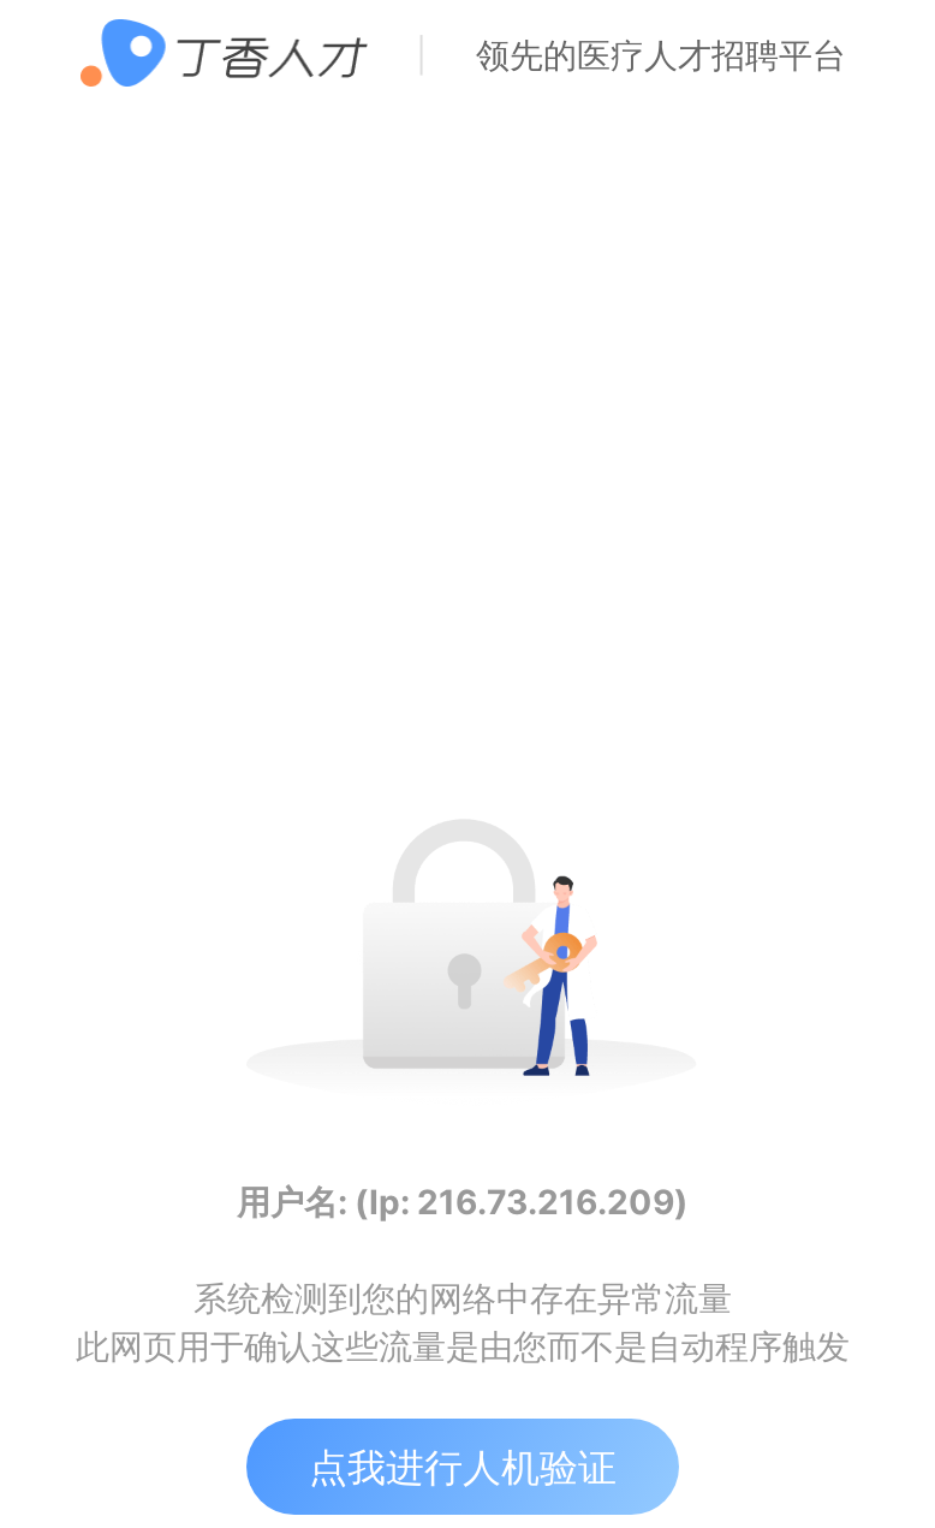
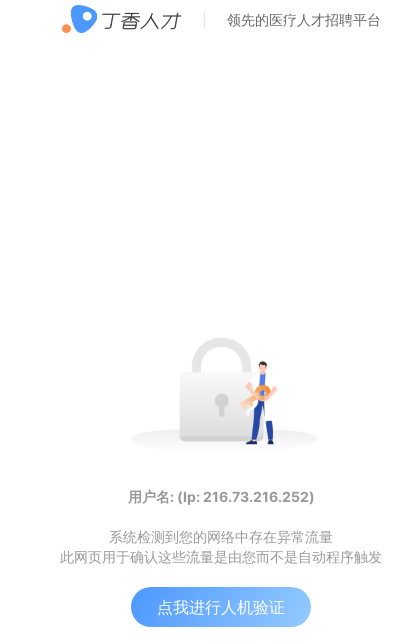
- 用户名: (Ip: 216.73.216.209)
+ 用户名: (Ip: 216.73.216.252)
